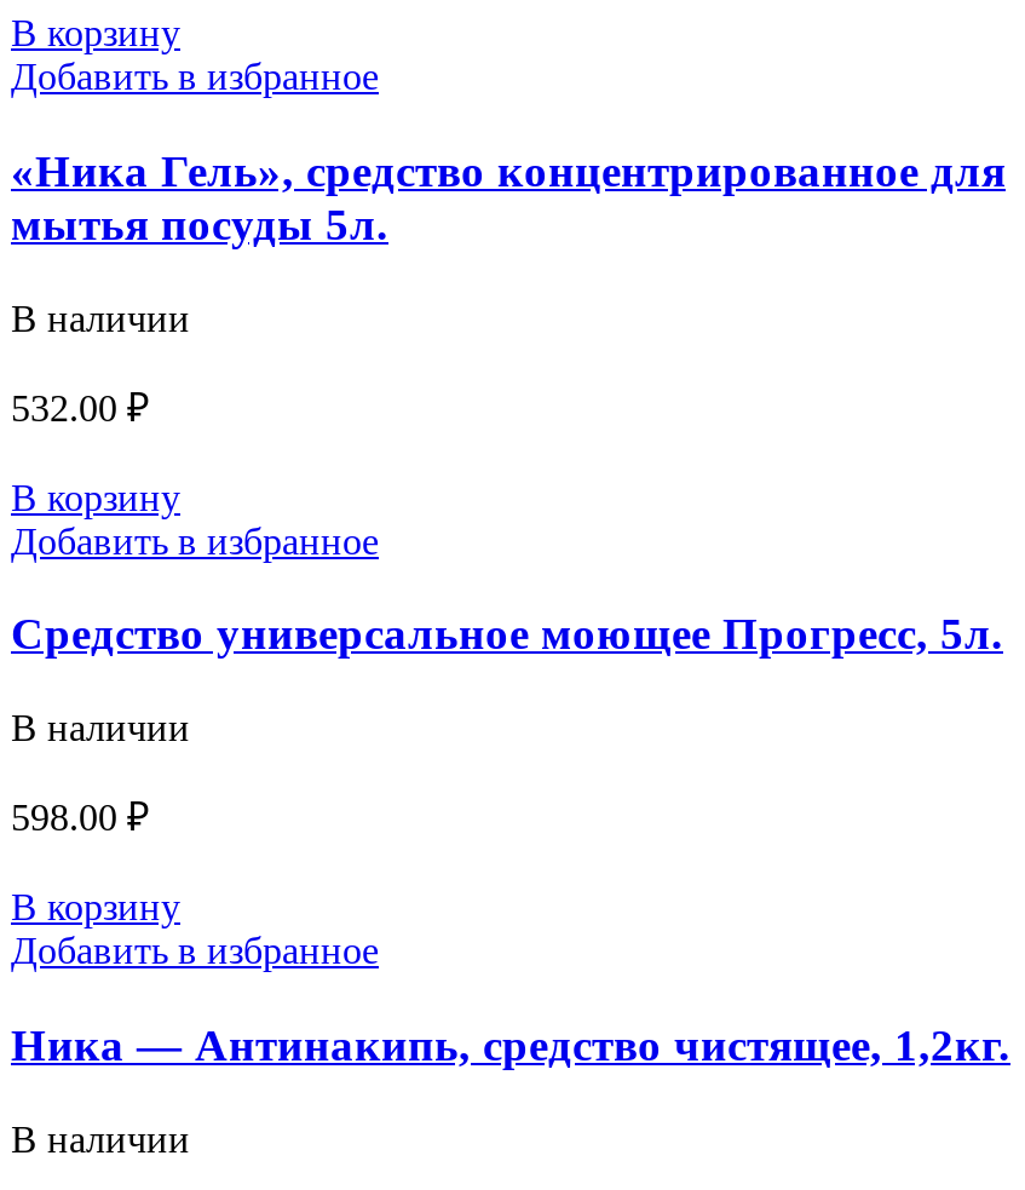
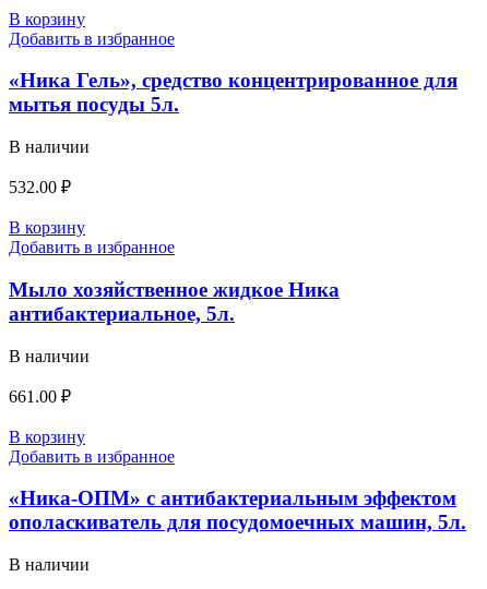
- Средство универсальное моющее Прогресс, 5л.
+ Мыло хозяйственное жидкое Ника
+ антибактериальное, 5л.

- 598.00 ₽
+ 661.00 ₽

- Ника — Антинакипь, средство чистящее, 1,2кг.
+ «Ника-ОПМ» с антибактериальным эффектом
+ ополаскиватель для посудомоечных машин, 5л.
